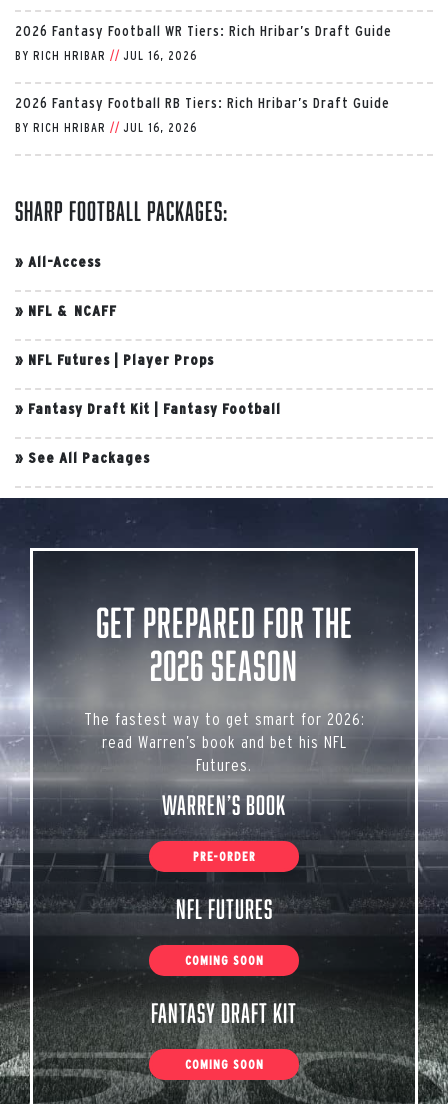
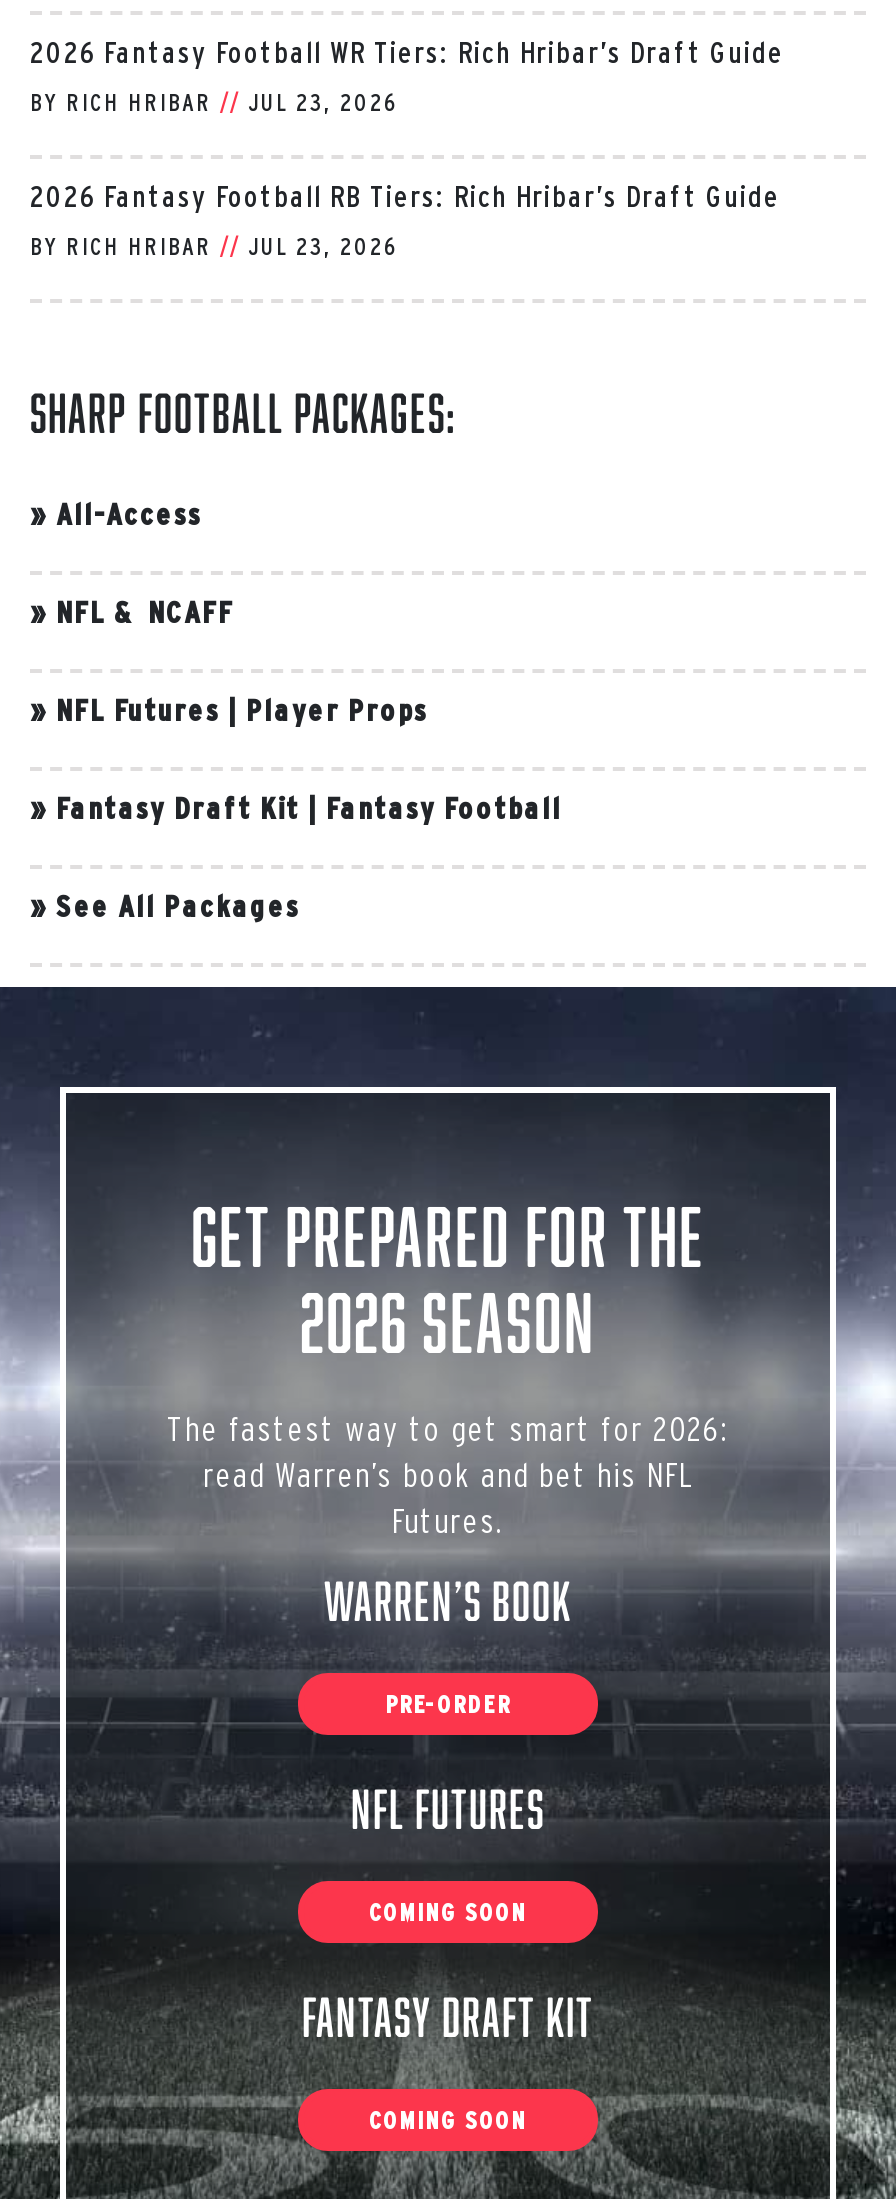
- BY RICH HRIBAR // JUL 16, 2026
+ BY RICH HRIBAR // JUL 23, 2026

- BY RICH HRIBAR // JUL 16, 2026
+ BY RICH HRIBAR // JUL 23, 2026
